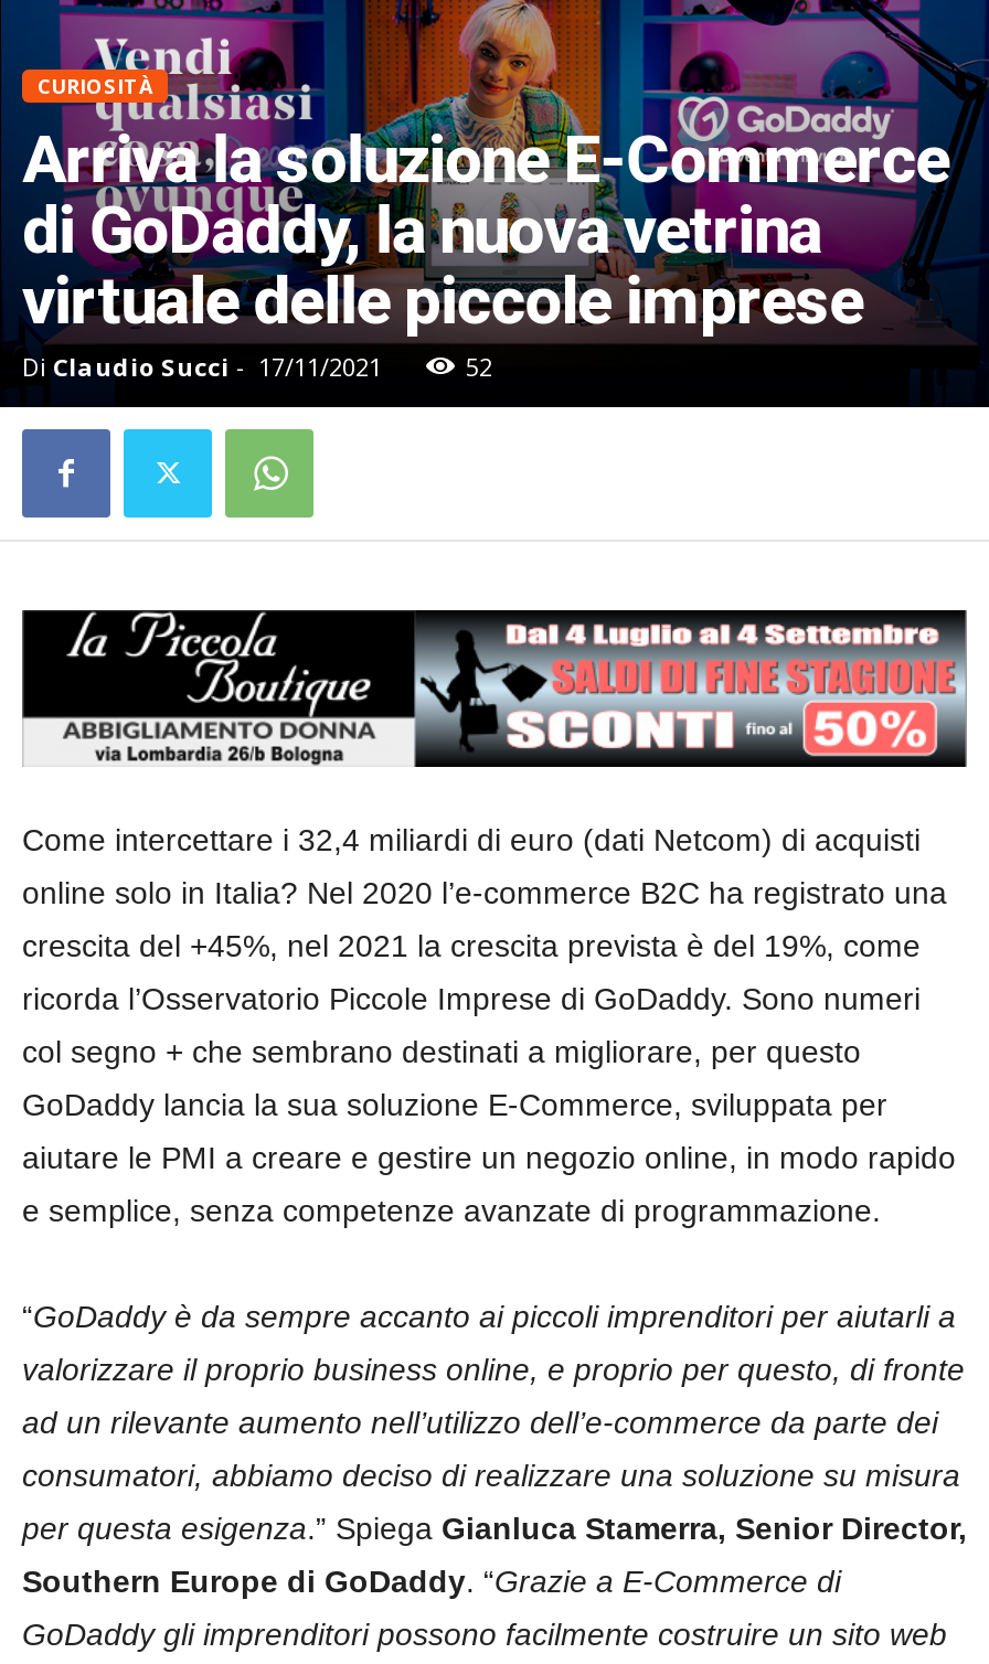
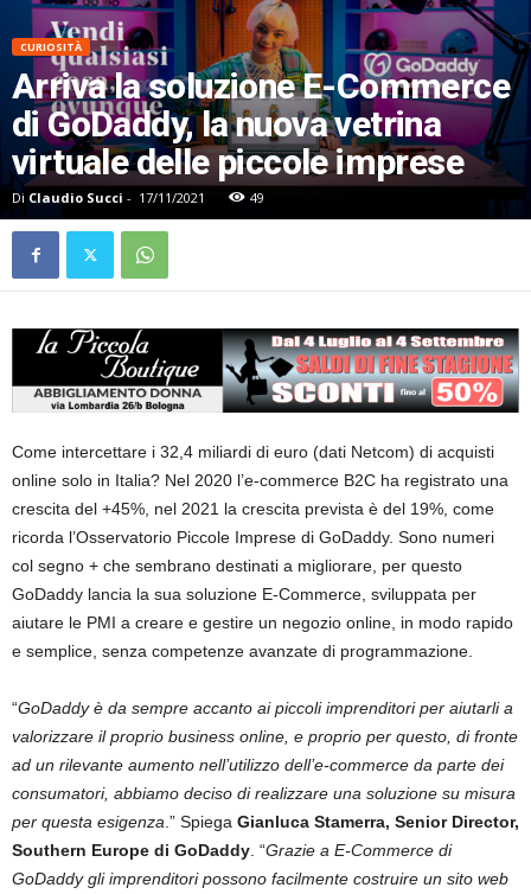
- 52
+ 49
